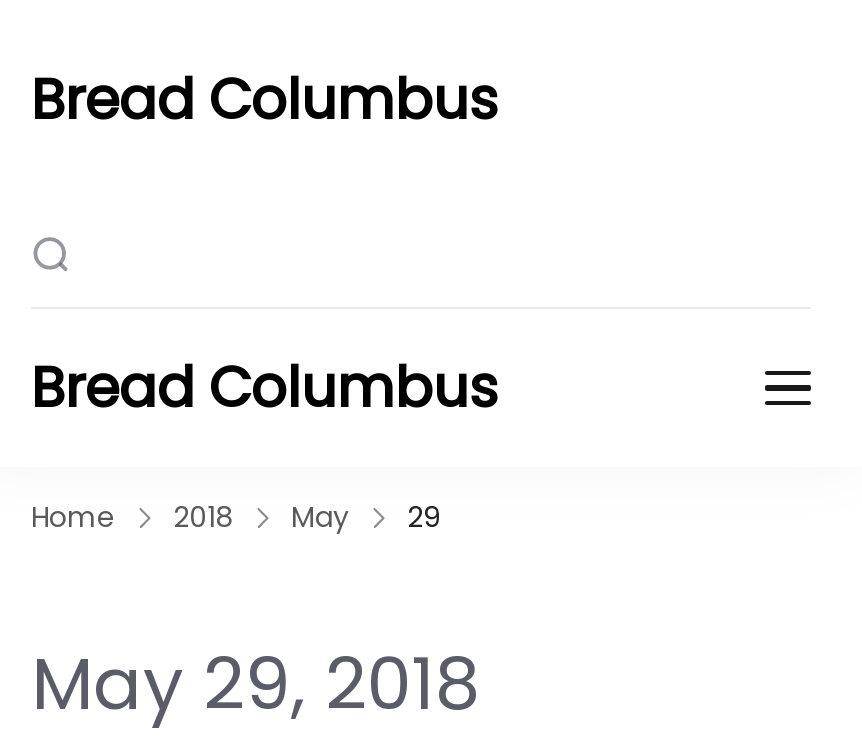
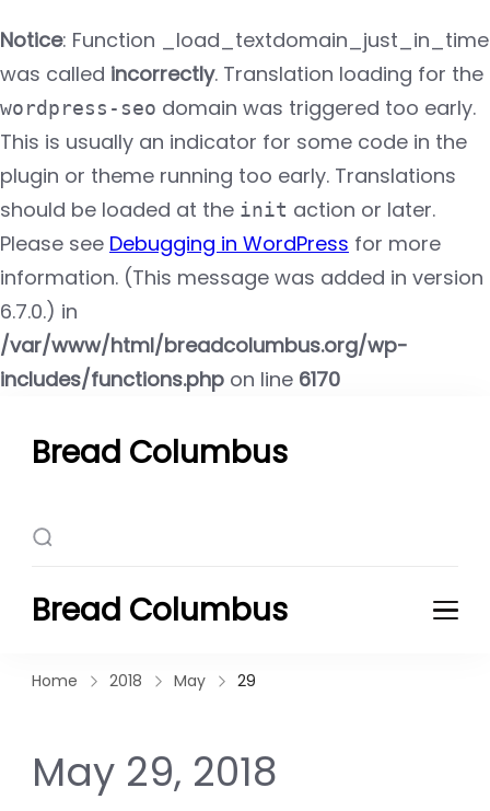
+ Notice: Function _load_textdomain_just_in_time
+ was called incorrectly. Translation loading for the
+ wordpress-seo domain was triggered too early.
+ This is usually an indicator for some code in the
+ plugin or theme running too early. Translations
+ should be loaded at the init action or later.
+ Please see Debugging in WordPress for more
+ information. (This message was added in version
+ 6.7.0.) in
+ /var/www/html/breadcolumbus.org/wp-
+ includes/functions.php on line 6170
